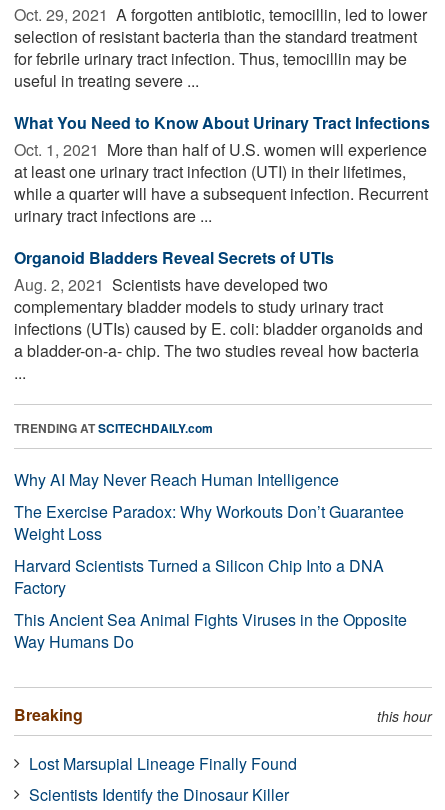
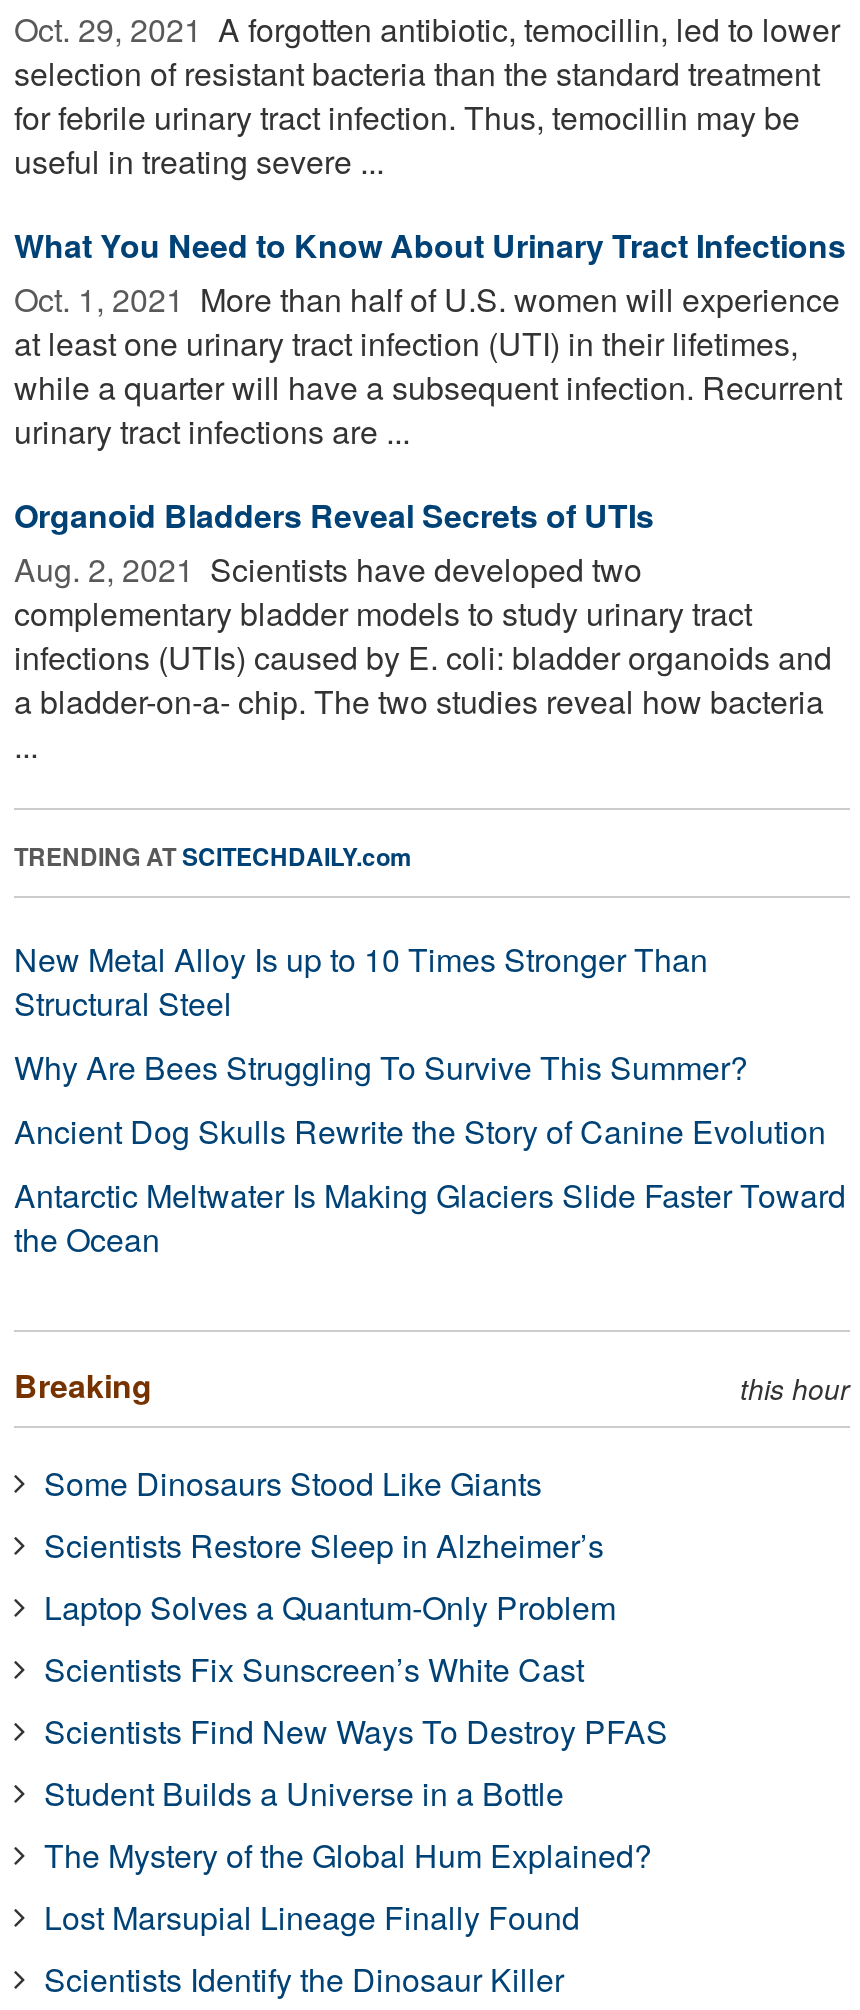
- Why AI May Never Reach Human Intelligence
- The Exercise Paradox: Why Workouts Don’t Guarantee
- Weight Loss
- Harvard Scientists Turned a Silicon Chip Into a DNA
- Factory
- This Ancient Sea Animal Fights Viruses in the Opposite
- Way Humans Do
+ New Metal Alloy Is up to 10 Times Stronger Than
+ Structural Steel
+ Why Are Bees Struggling To Survive This Summer?
+ Ancient Dog Skulls Rewrite the Story of Canine Evolution
+ Antarctic Meltwater Is Making Glaciers Slide Faster Toward
+ the Ocean

moved up: Breaking | this hour

+ Some Dinosaurs Stood Like Giants
+ Scientists Restore Sleep in Alzheimer’s
+ Laptop Solves a Quantum-Only Problem
+ Scientists Fix Sunscreen’s White Cast
+ Scientists Find New Ways To Destroy PFAS
+ Student Builds a Universe in a Bottle
+ The Mystery of the Global Hum Explained?
